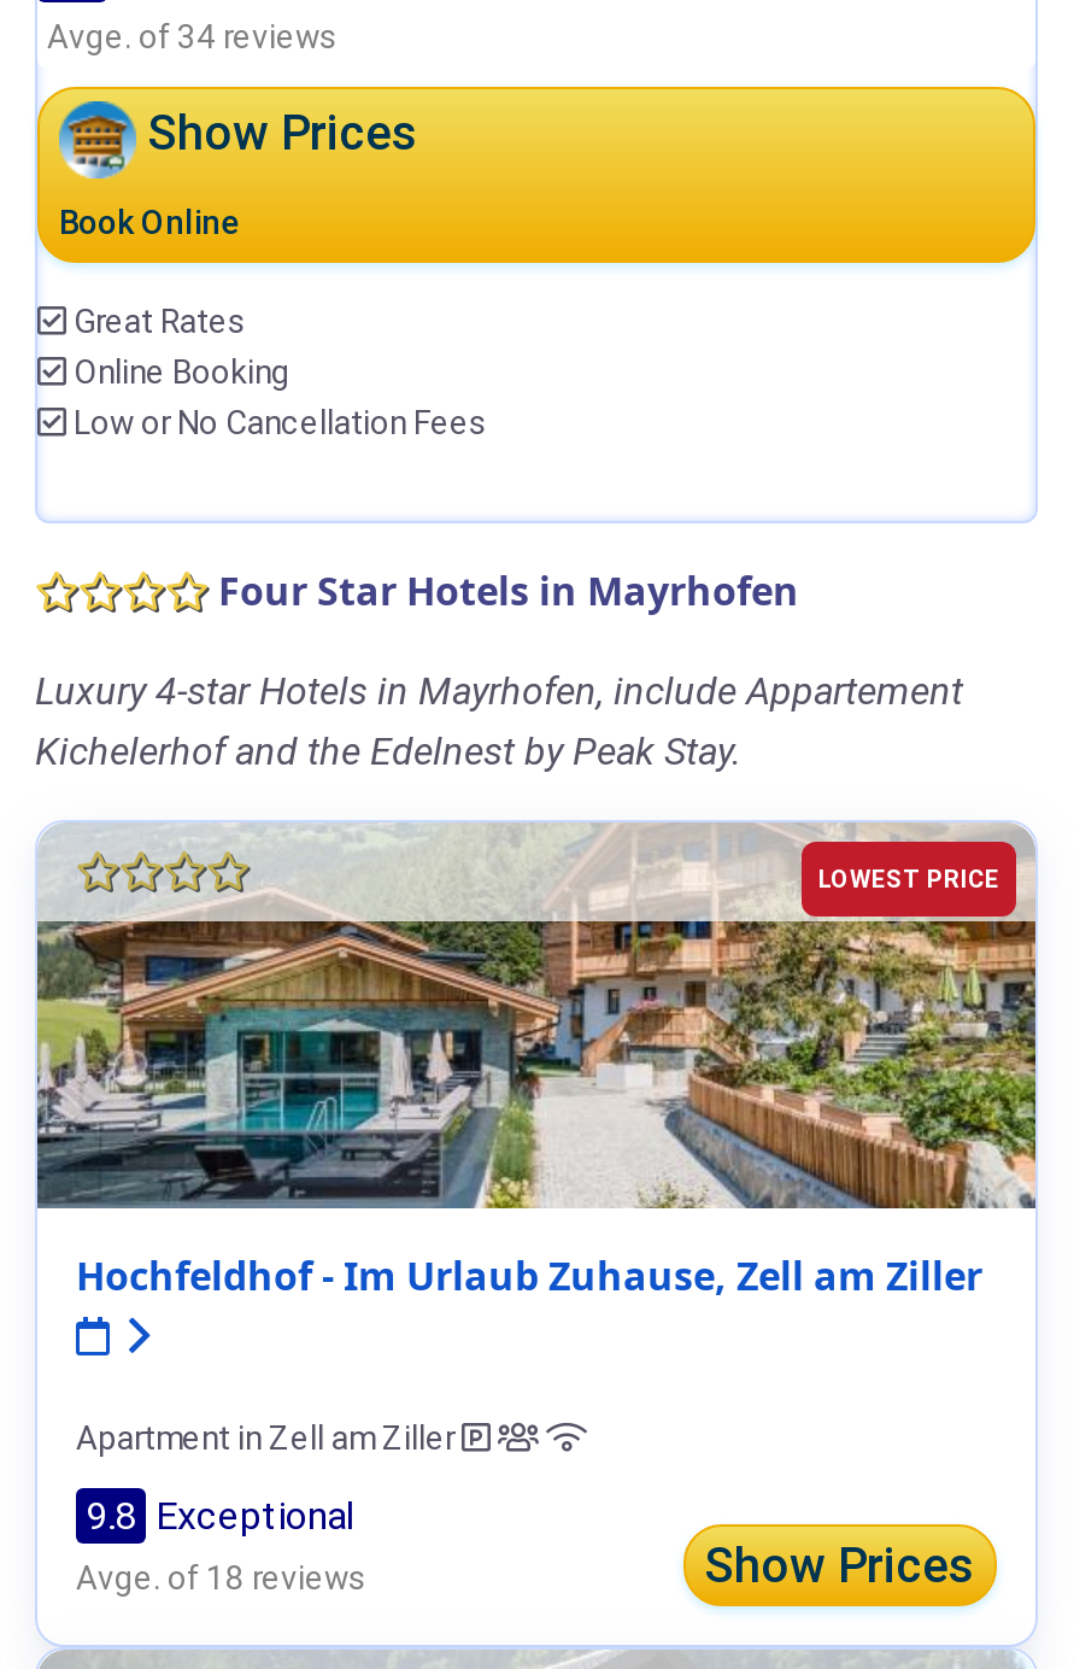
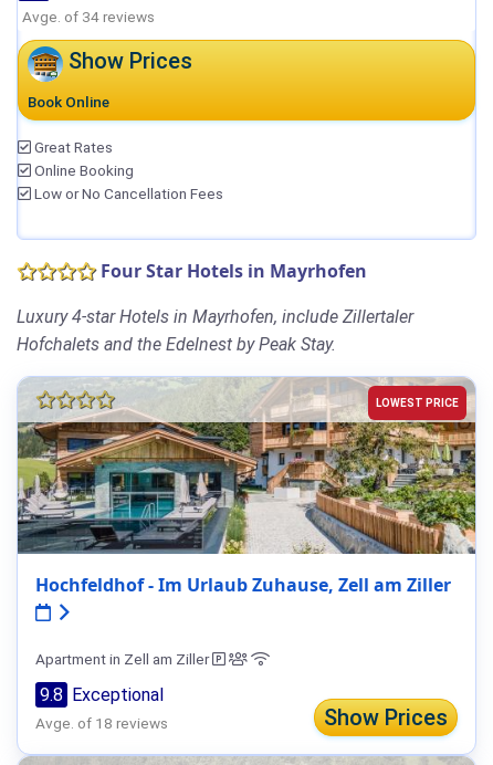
- Luxury 4-star Hotels in Mayrhofen, include Appartement
+ Luxury 4-star Hotels in Mayrhofen, include Zillertaler

- Kichelerhof and the Edelnest by Peak Stay.
+ Hofchalets and the Edelnest by Peak Stay.
